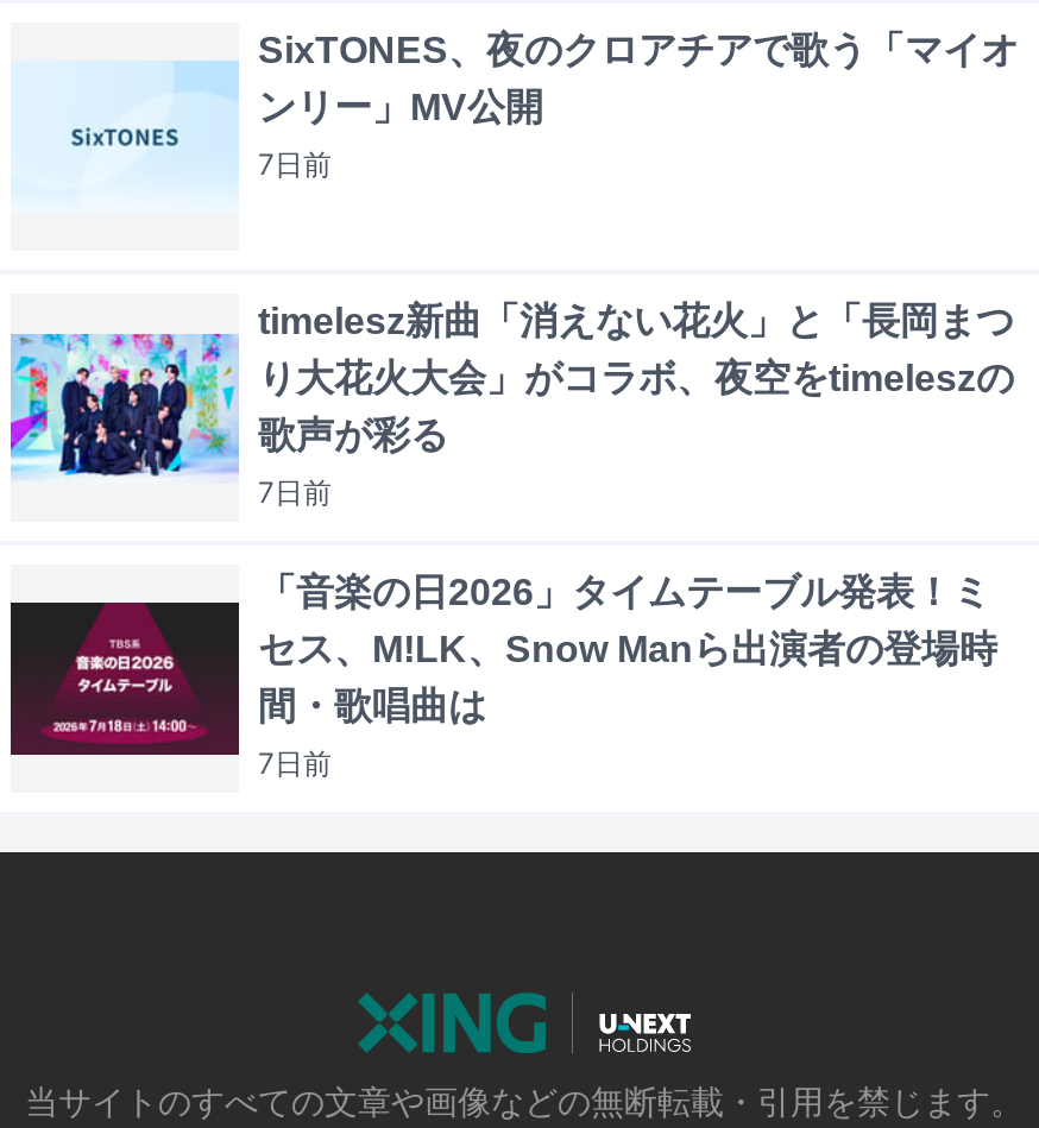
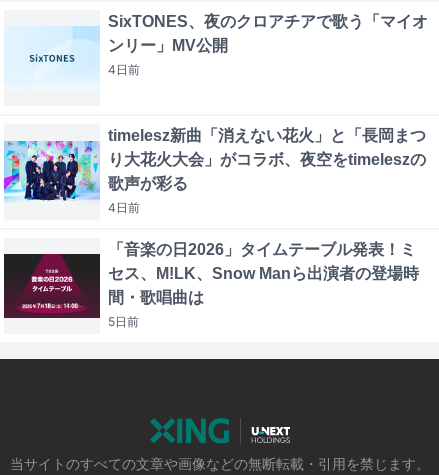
- 7日前
+ 4日前

- 7日前
+ 4日前

- 7日前
+ 5日前
